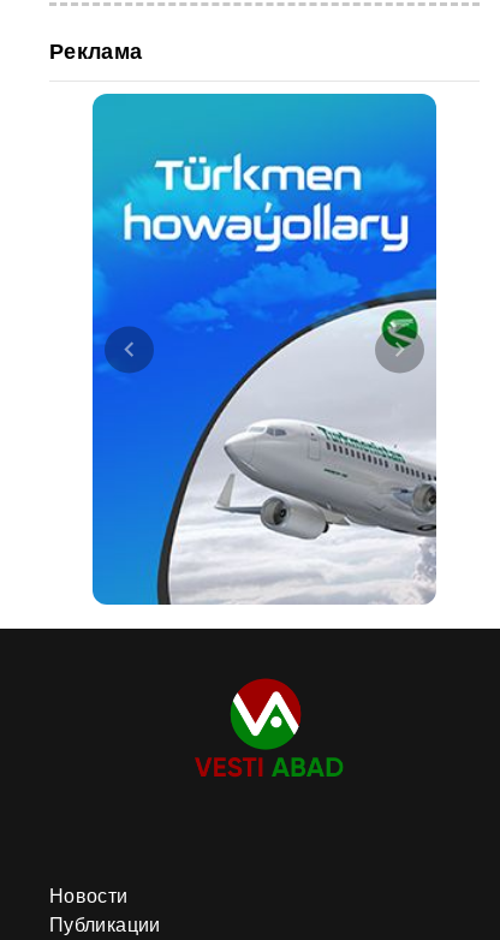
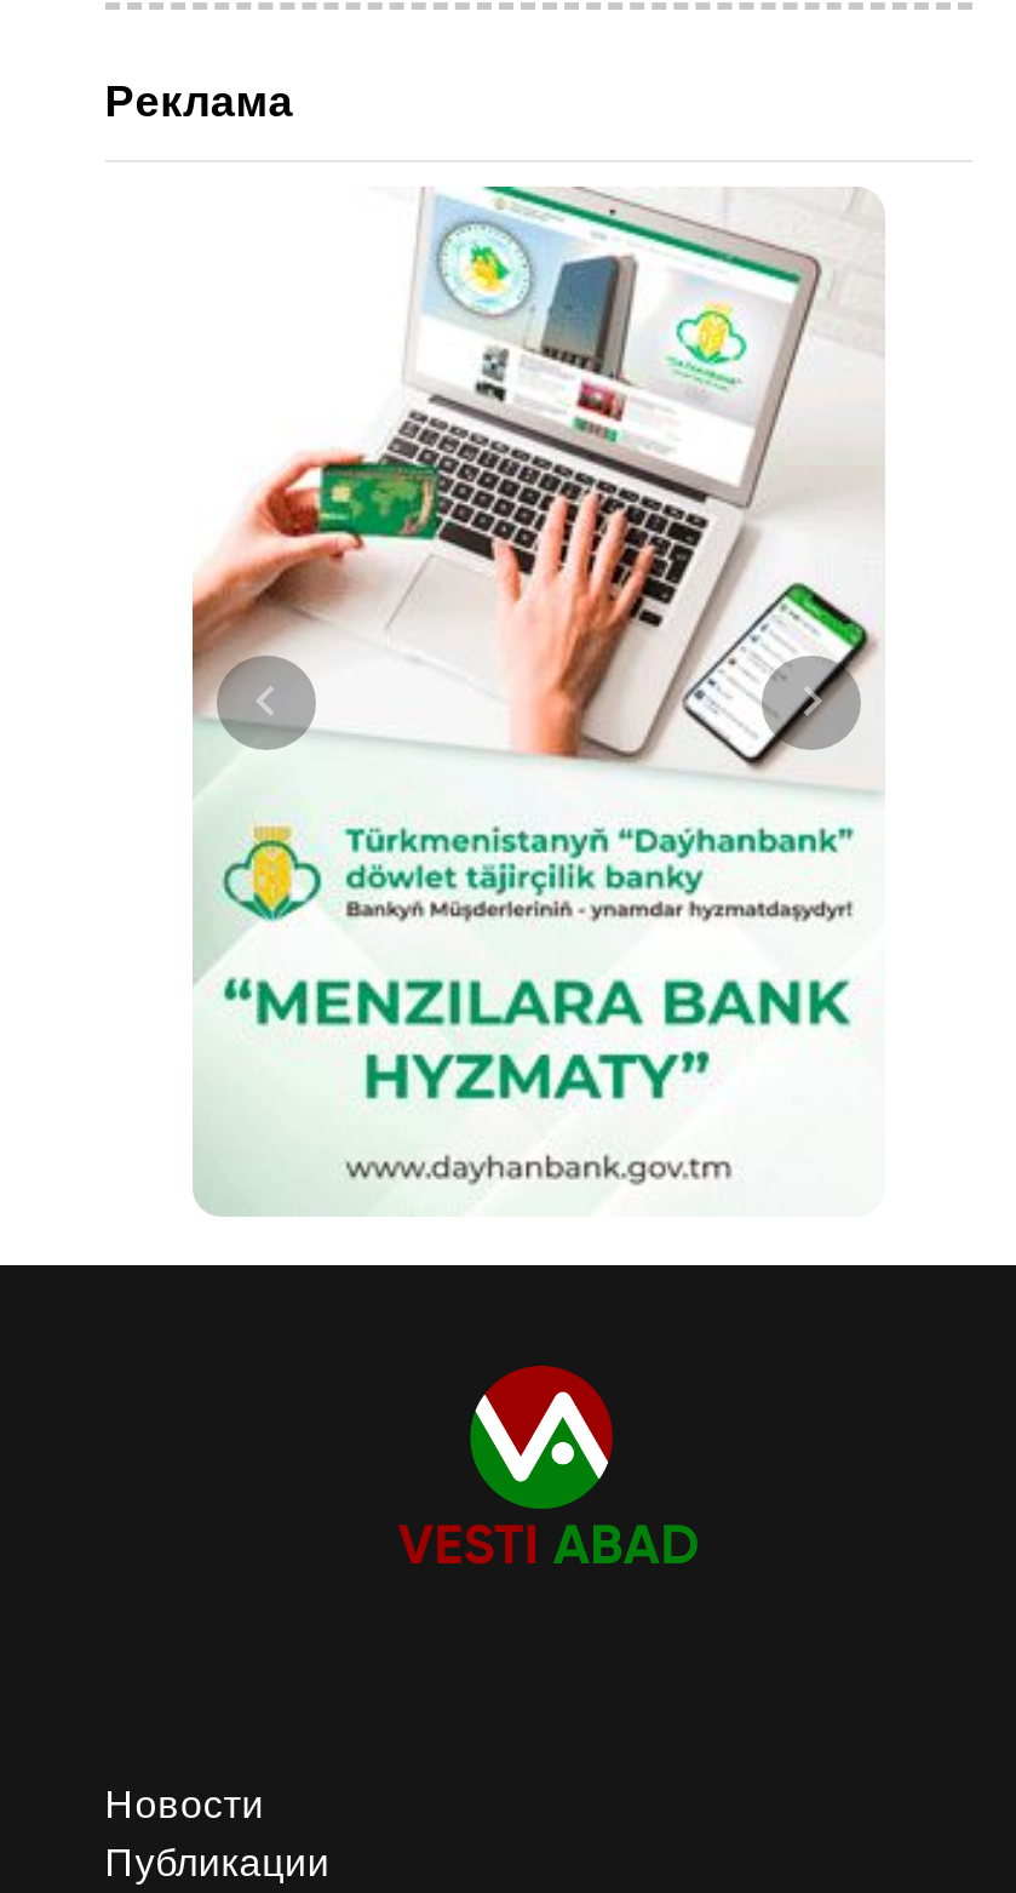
- [image]
+ [image]
